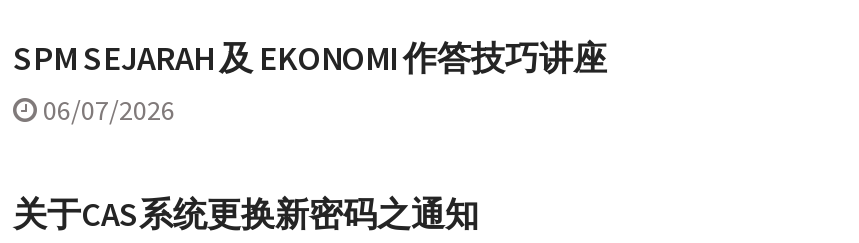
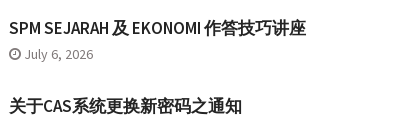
- 06/07/2026
+ July 6, 2026
